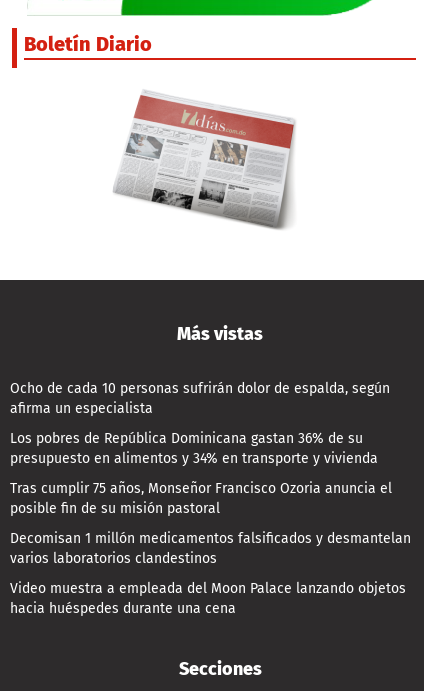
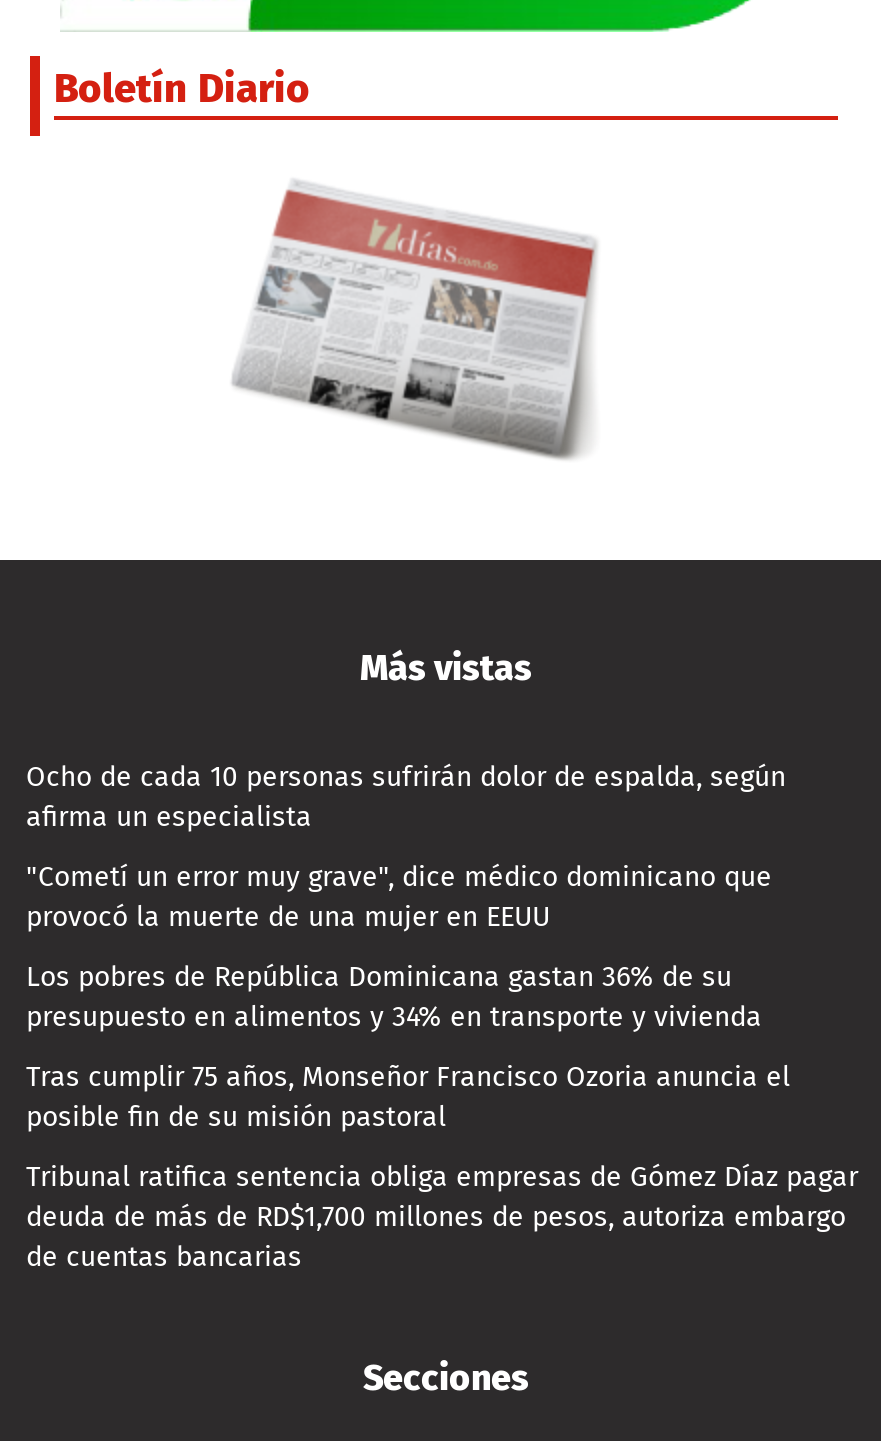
+ "Cometí un error muy grave", dice médico dominicano que
+ provocó la muerte de una mujer en EEUU

moved down: Los pobres de República Dominicana gastan 36% de su | presupuesto en alimentos y 34% en transporte y vivienda | Tras cumplir 75 años, Monseñor Francisco Ozoria anuncia el | posible fin de su misión pastoral

- Decomisan 1 millón medicamentos falsificados y desmantelan
- varios laboratorios clandestinos
- Video muestra a empleada del Moon Palace lanzando objetos
- hacia huéspedes durante una cena
+ Tribunal ratifica sentencia obliga empresas de Gómez Díaz pagar
+ deuda de más de RD$1,700 millones de pesos, autoriza embargo
+ de cuentas bancarias
